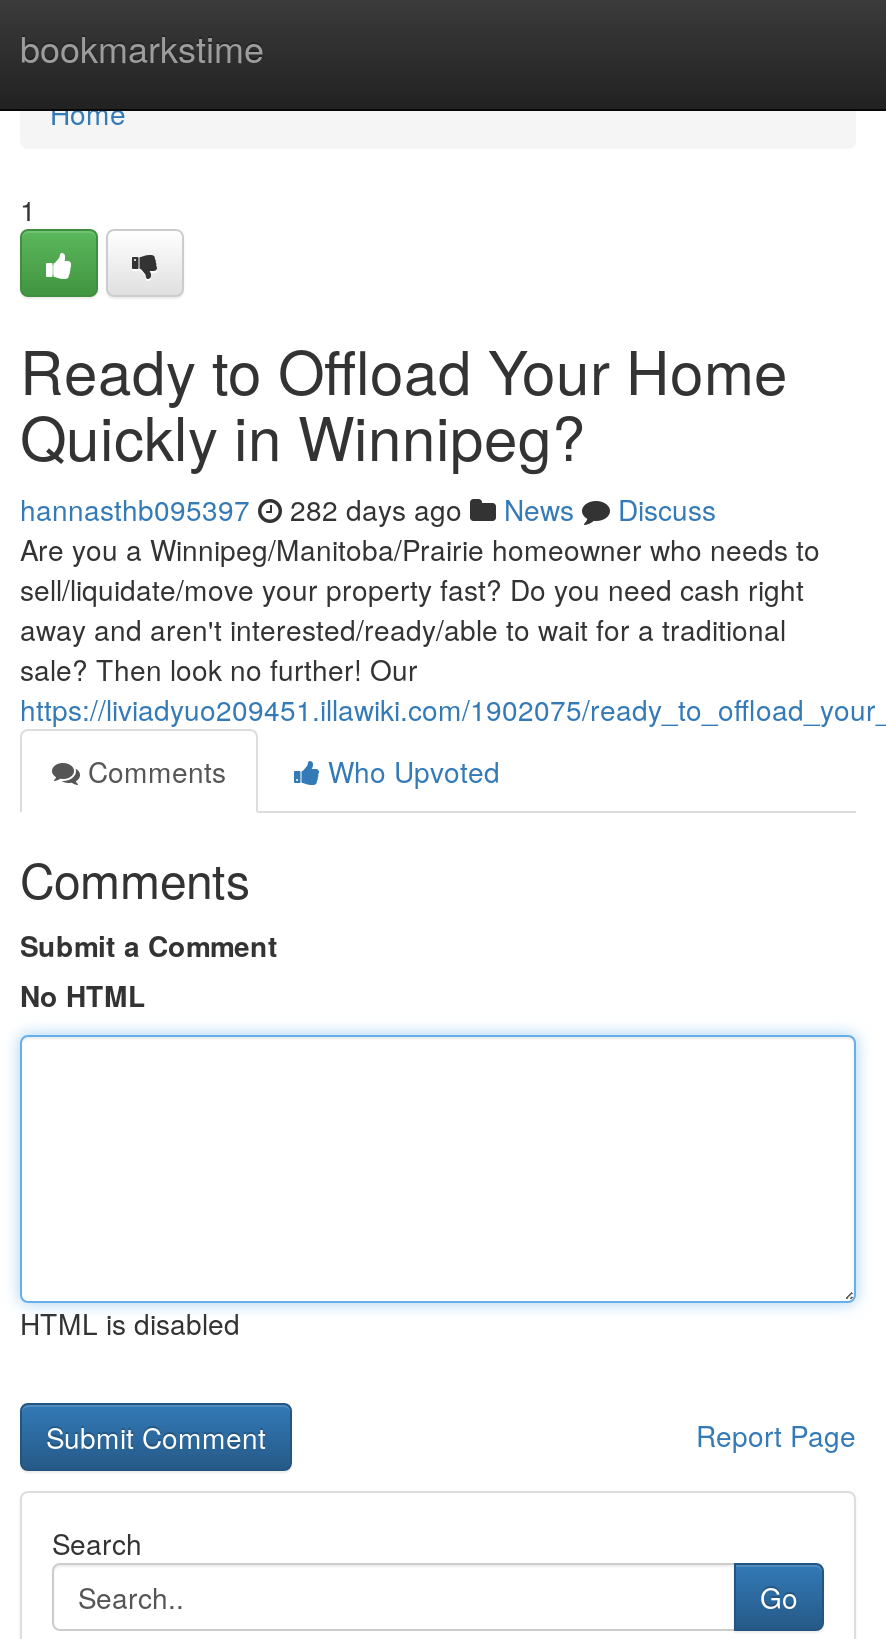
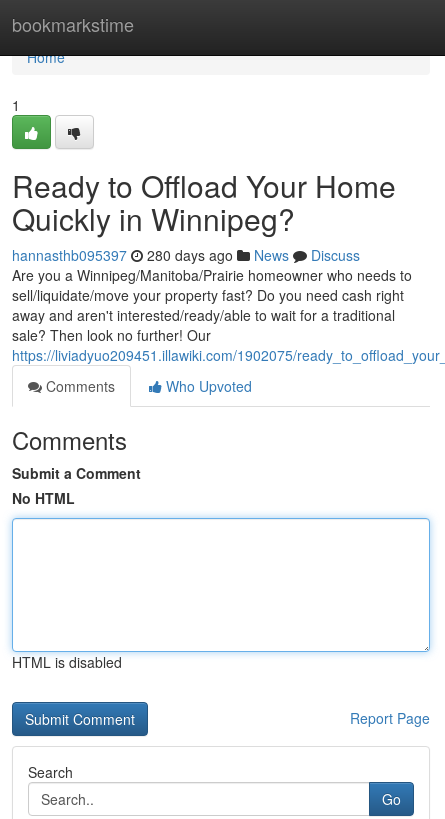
- hannasthb095397 282 days ago News Discuss
+ hannasthb095397 280 days ago News Discuss
